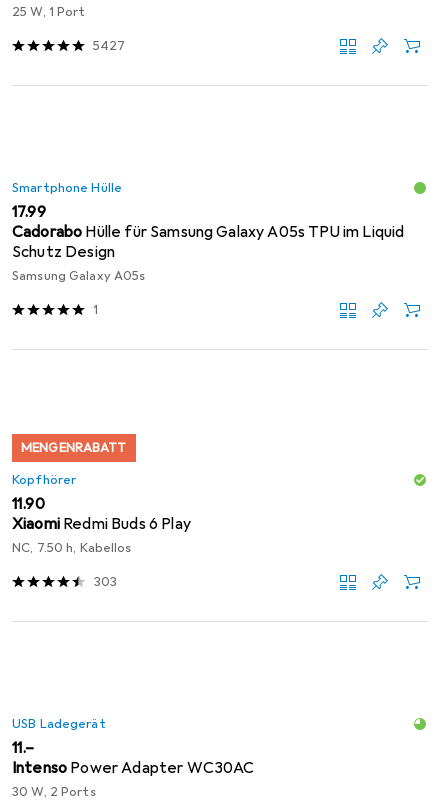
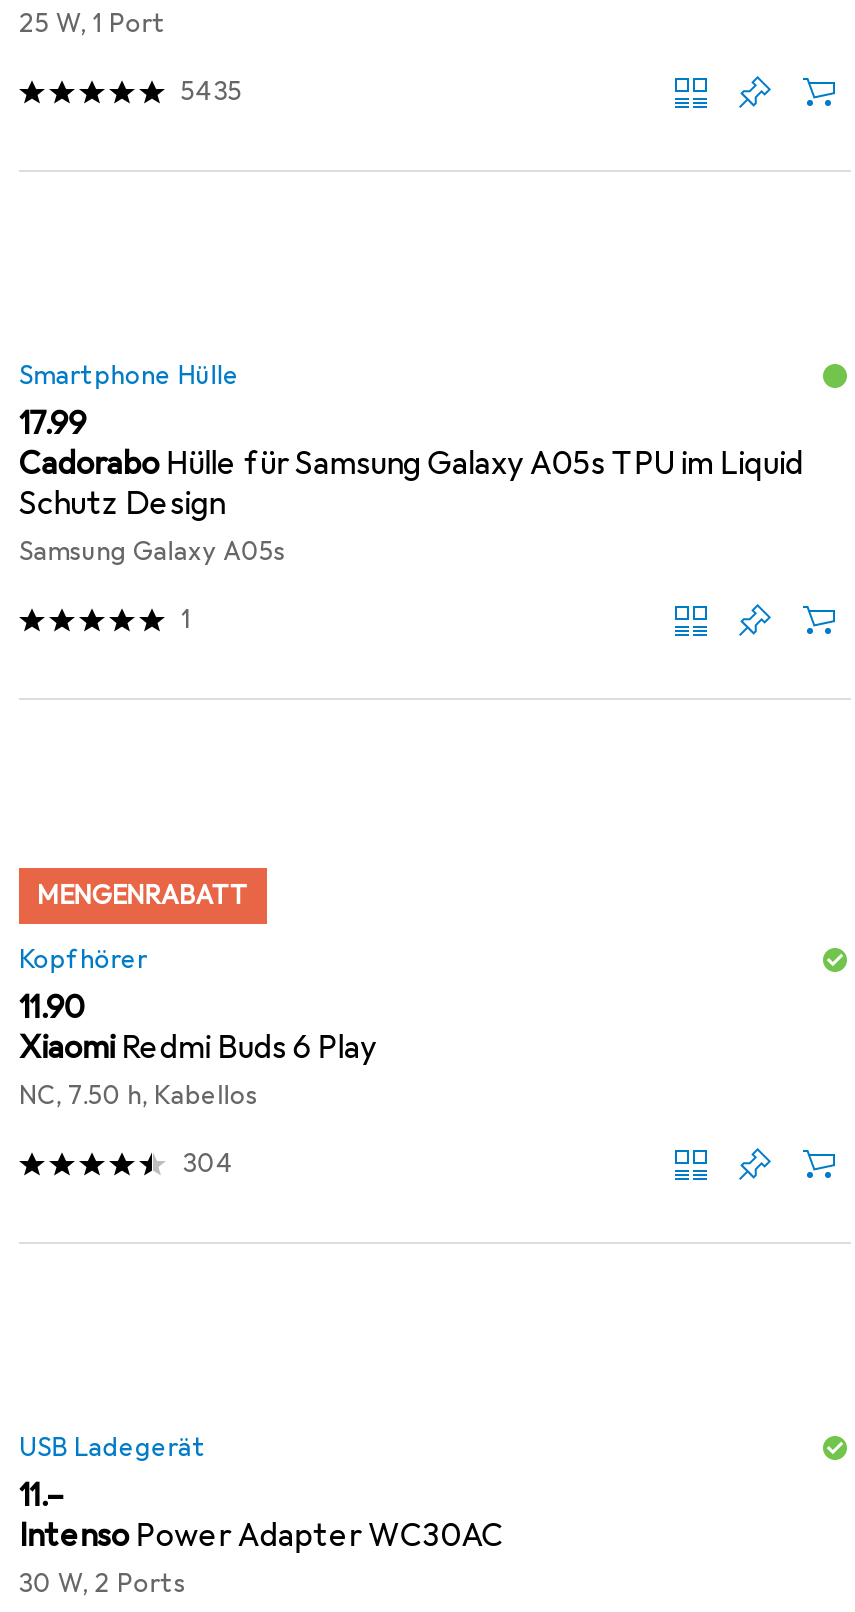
- 5427
+ 5435

- 303
+ 304
